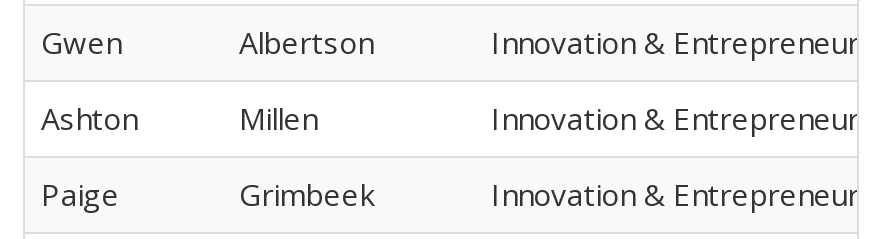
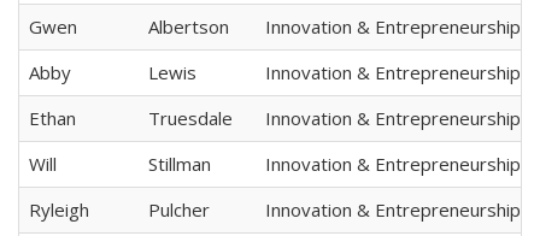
- Ashton
- Millen
+ Abby
+ Lewis

- Paige
- Grimbeek
+ Ethan
+ Truesdale
+ Innovation & Entrepreneurship
+ Will
+ Stillman
+ Innovation & Entrepreneurship
+ Ryleigh
+ Pulcher
